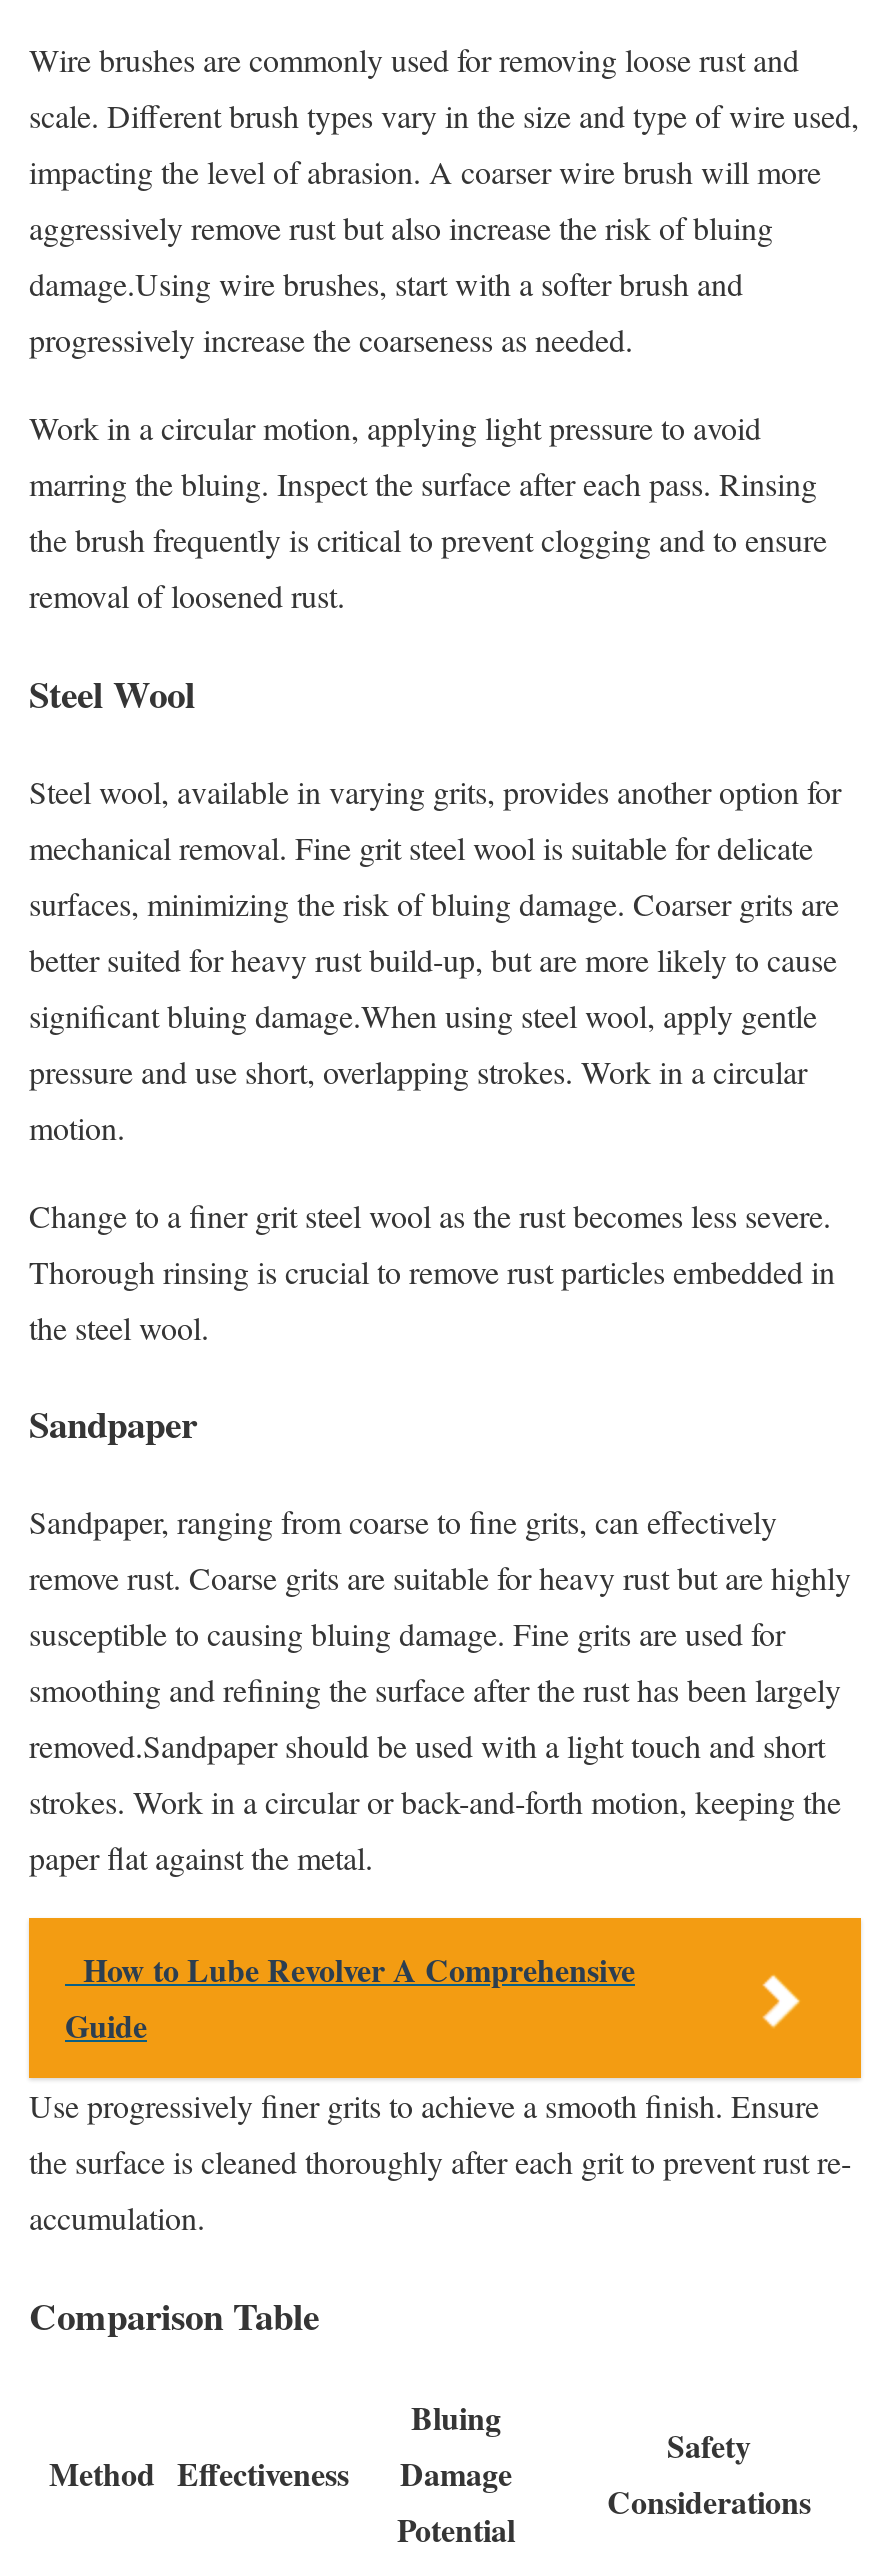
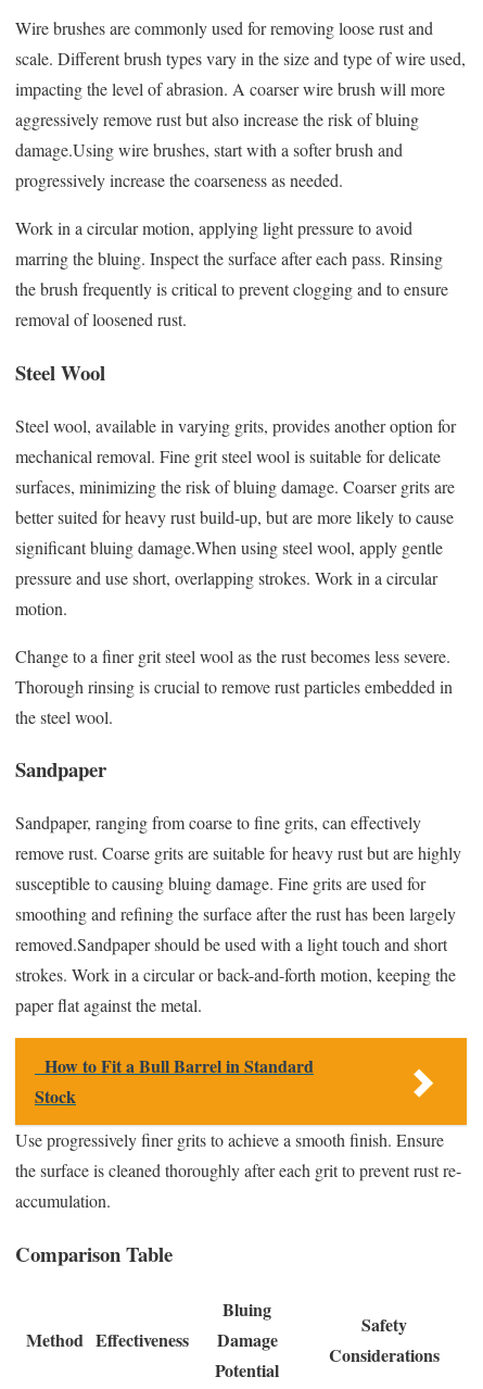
- How to Lube Revolver A Comprehensive
- Guide
+ How to Fit a Bull Barrel in Standard
+ Stock
